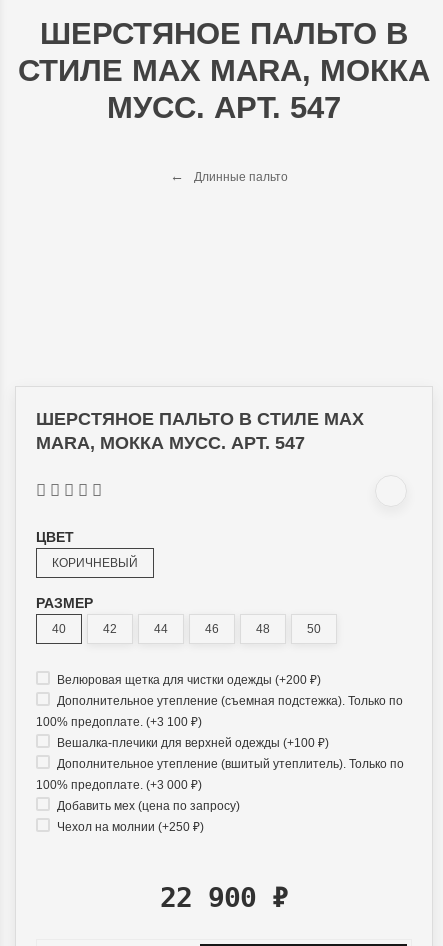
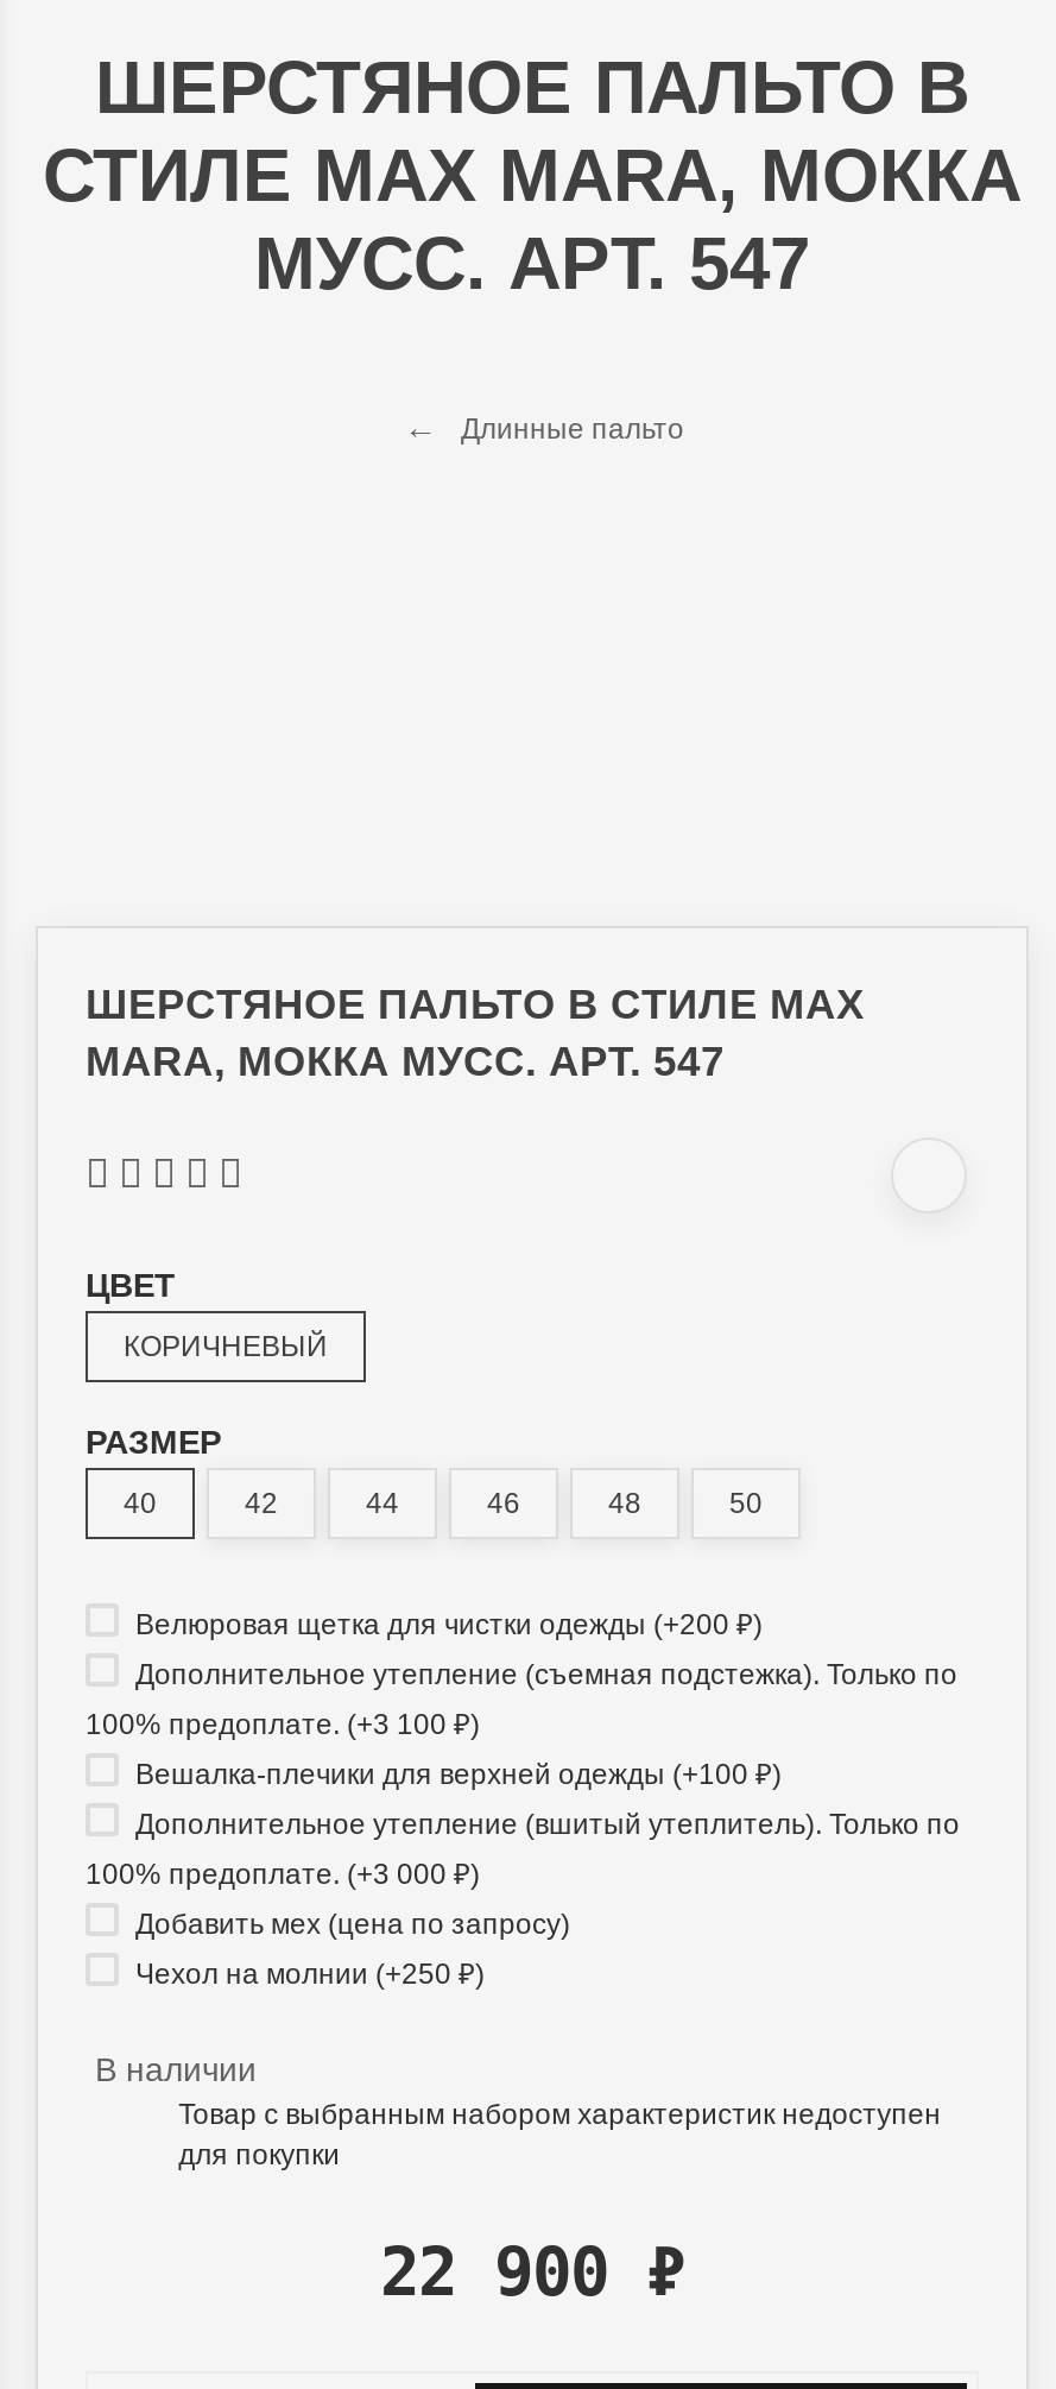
+ В наличии
+ Товар с выбранным набором характеристик недоступен
+ для покупки
